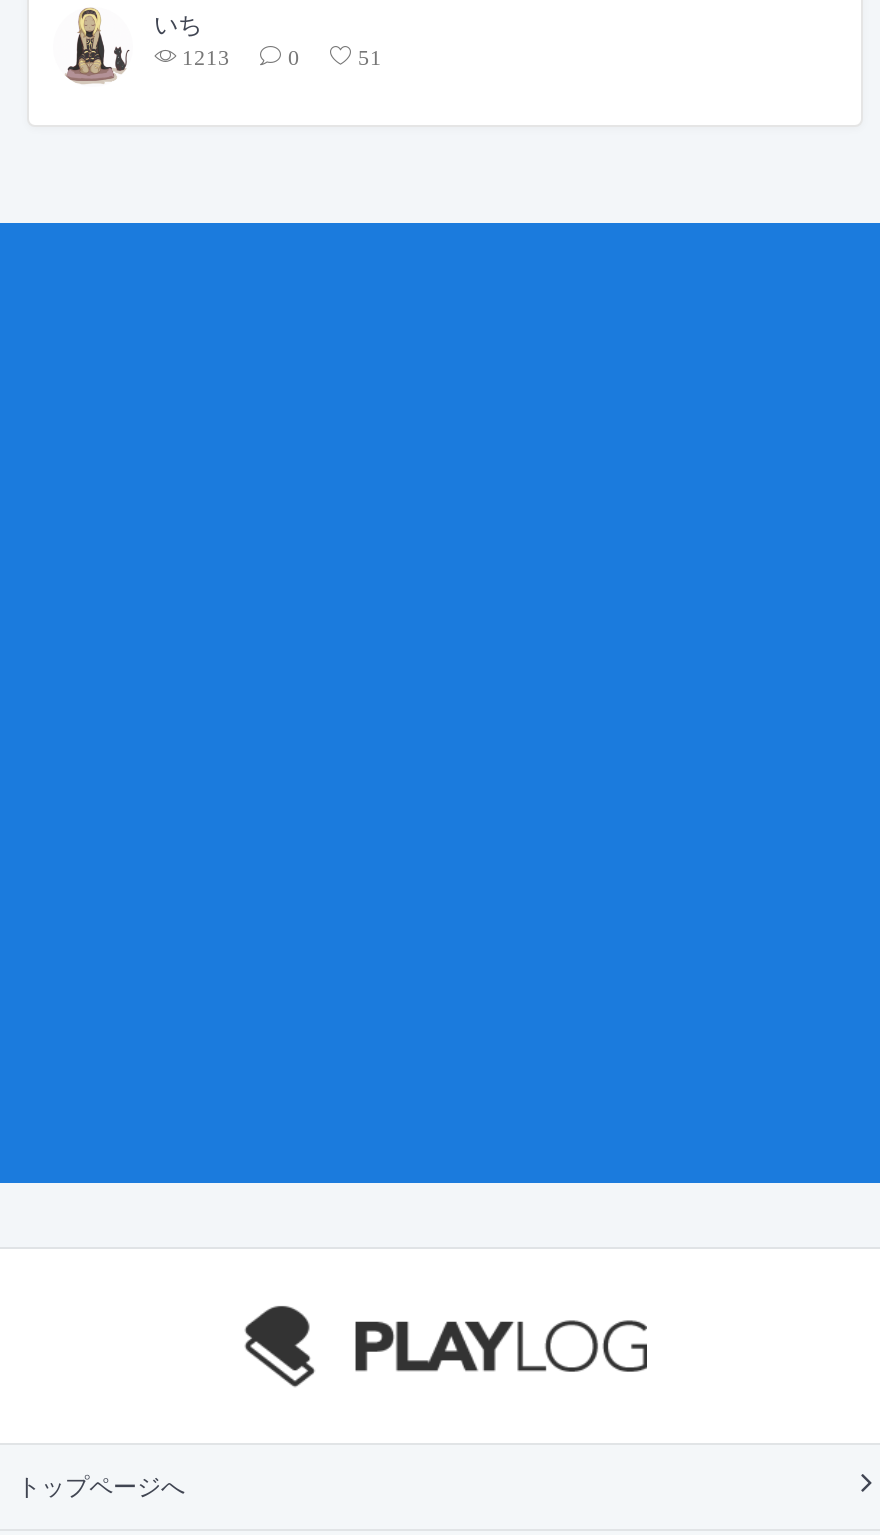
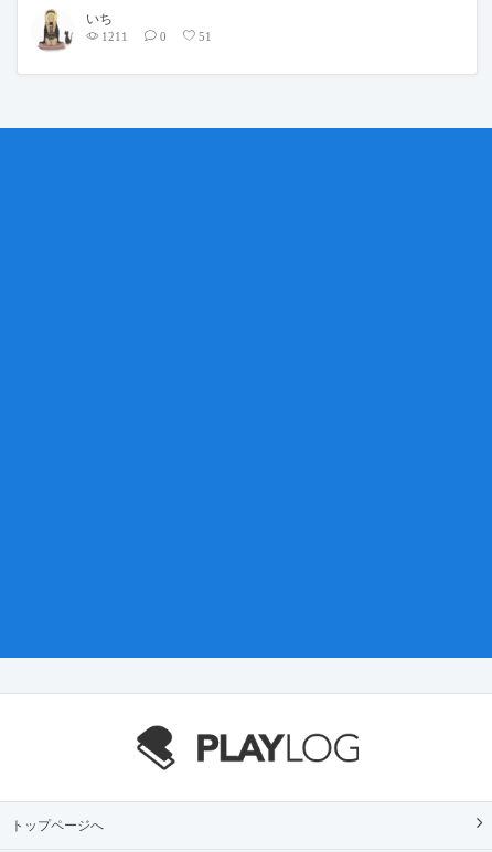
- 1213
+ 1211
